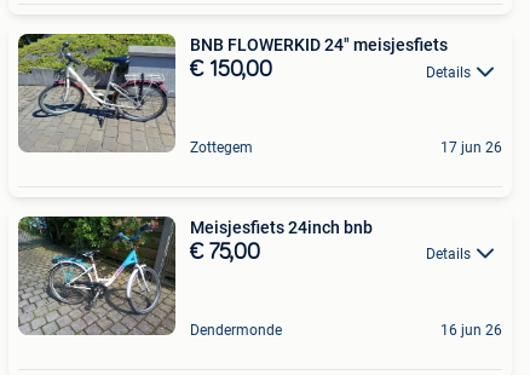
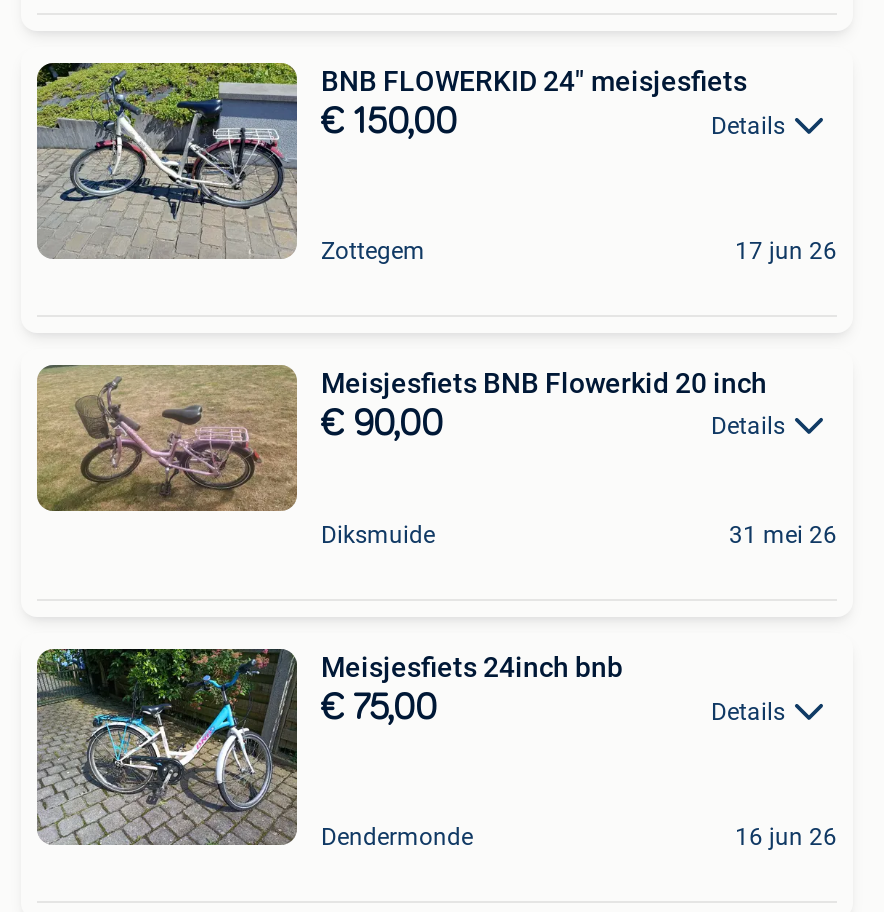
+ [image]
+ Meisjesfiets BNB Flowerkid 20 inch
+ € 90,00
+ Details

+ Diksmuide
+ 31 mei 26
